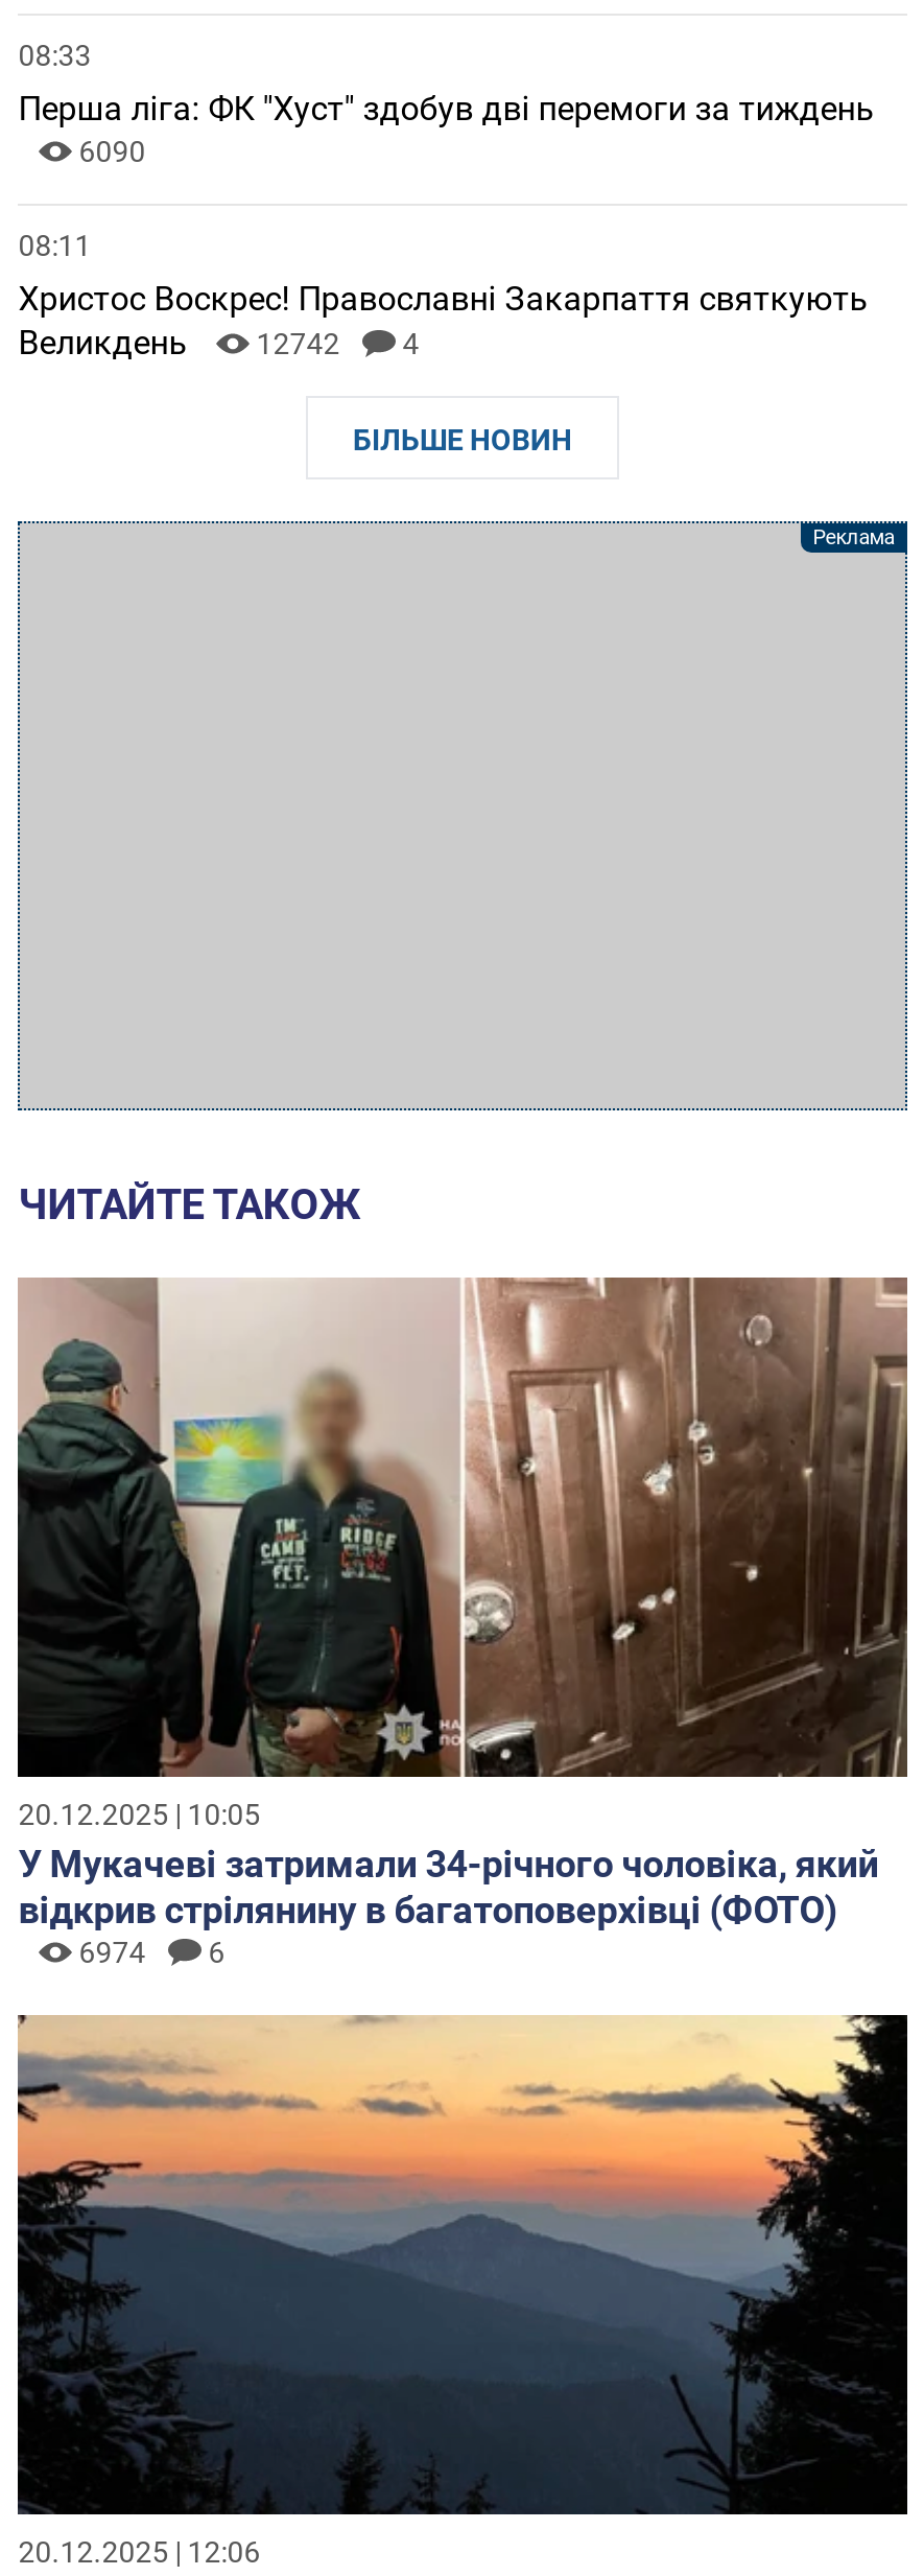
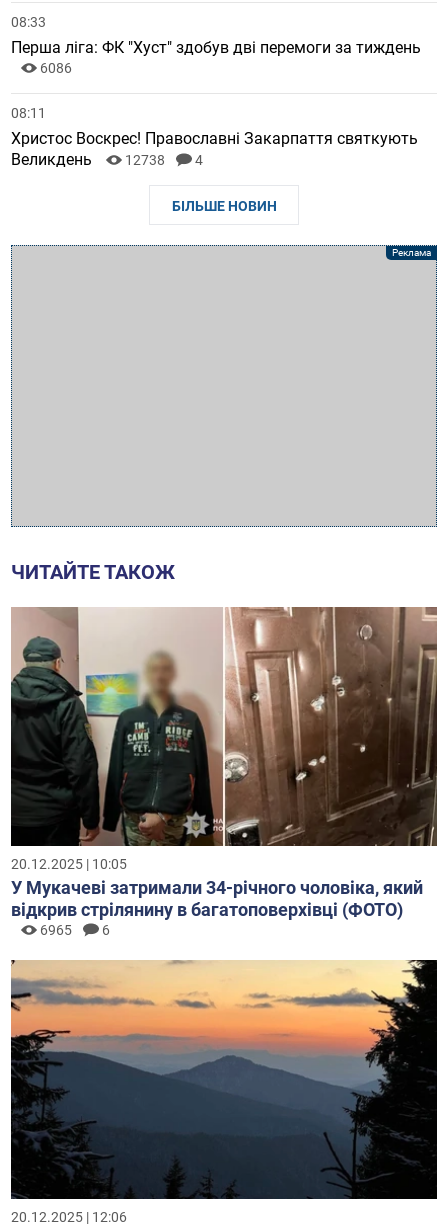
- 6090
+ 6086

- Великдень 12742 4
+ Великдень 12738 4

- 6974 6
+ 6965 6
